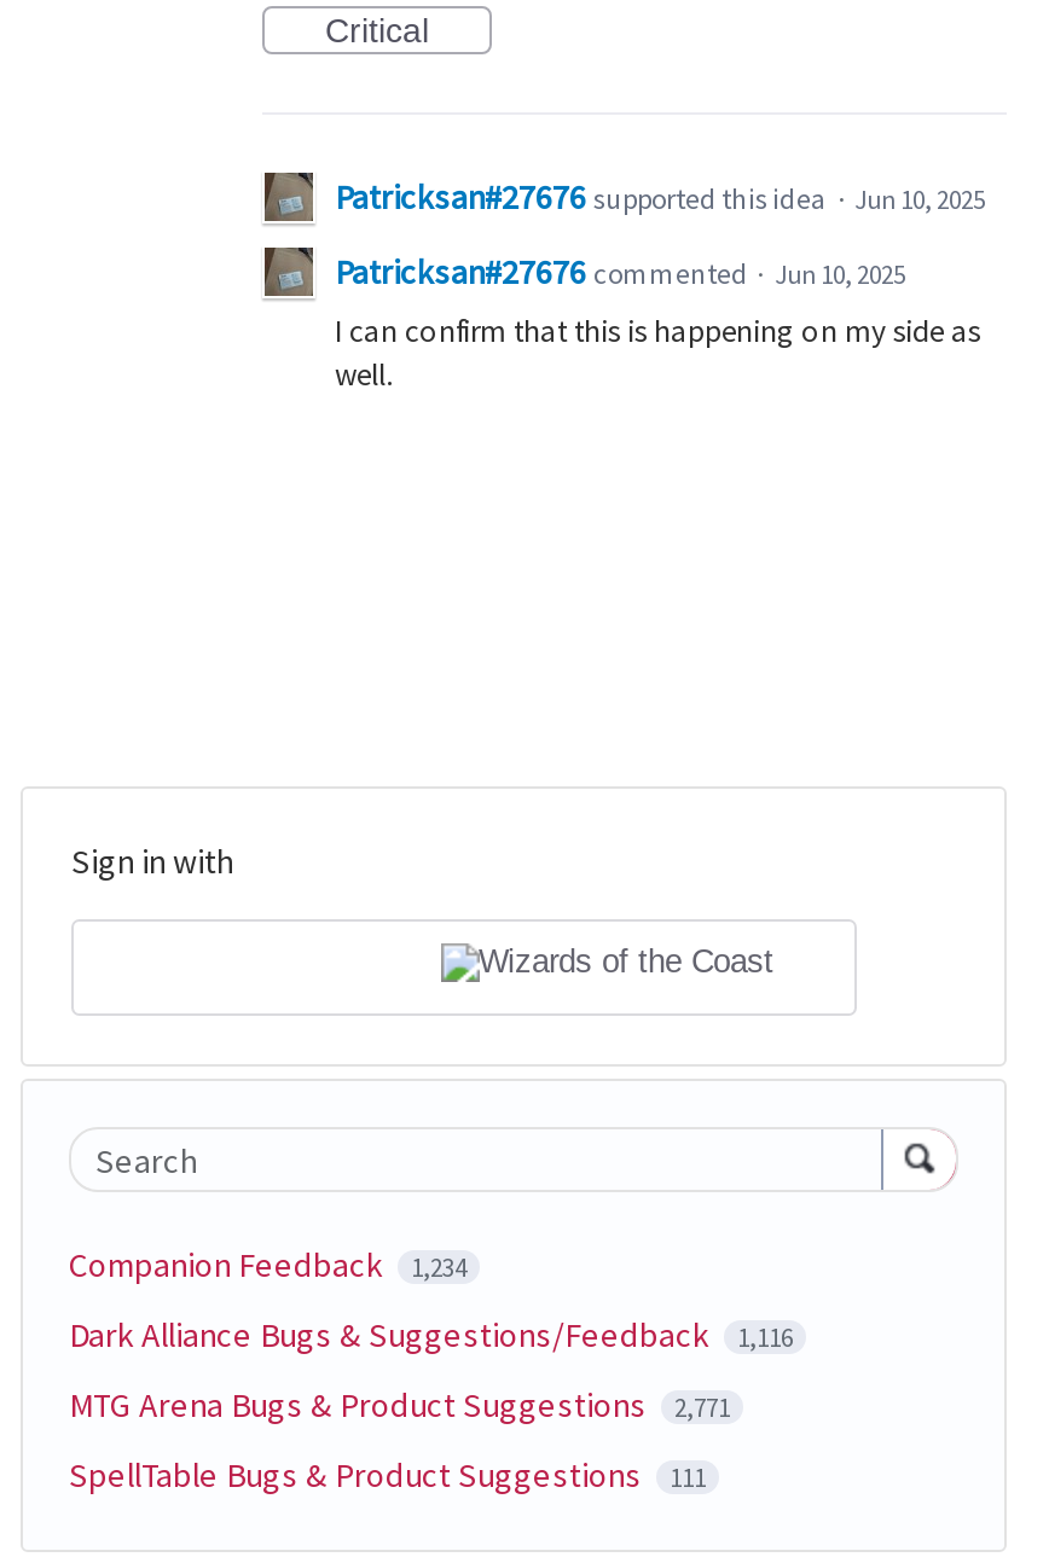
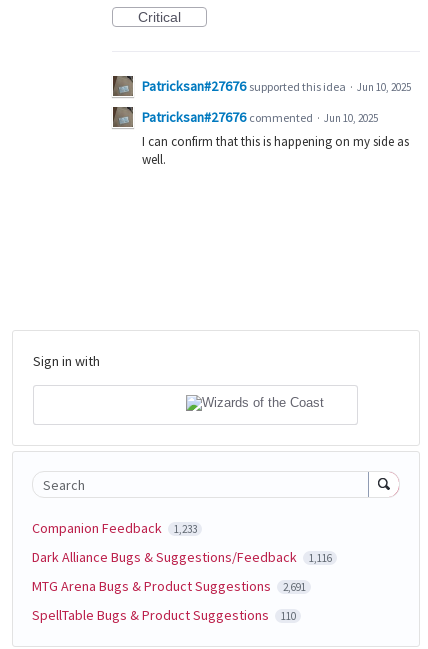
- Companion Feedback 1,234
+ Companion Feedback 1,233

- MTG Arena Bugs & Product Suggestions 2,771
+ MTG Arena Bugs & Product Suggestions 2,691

- SpellTable Bugs & Product Suggestions 111
+ SpellTable Bugs & Product Suggestions 110
